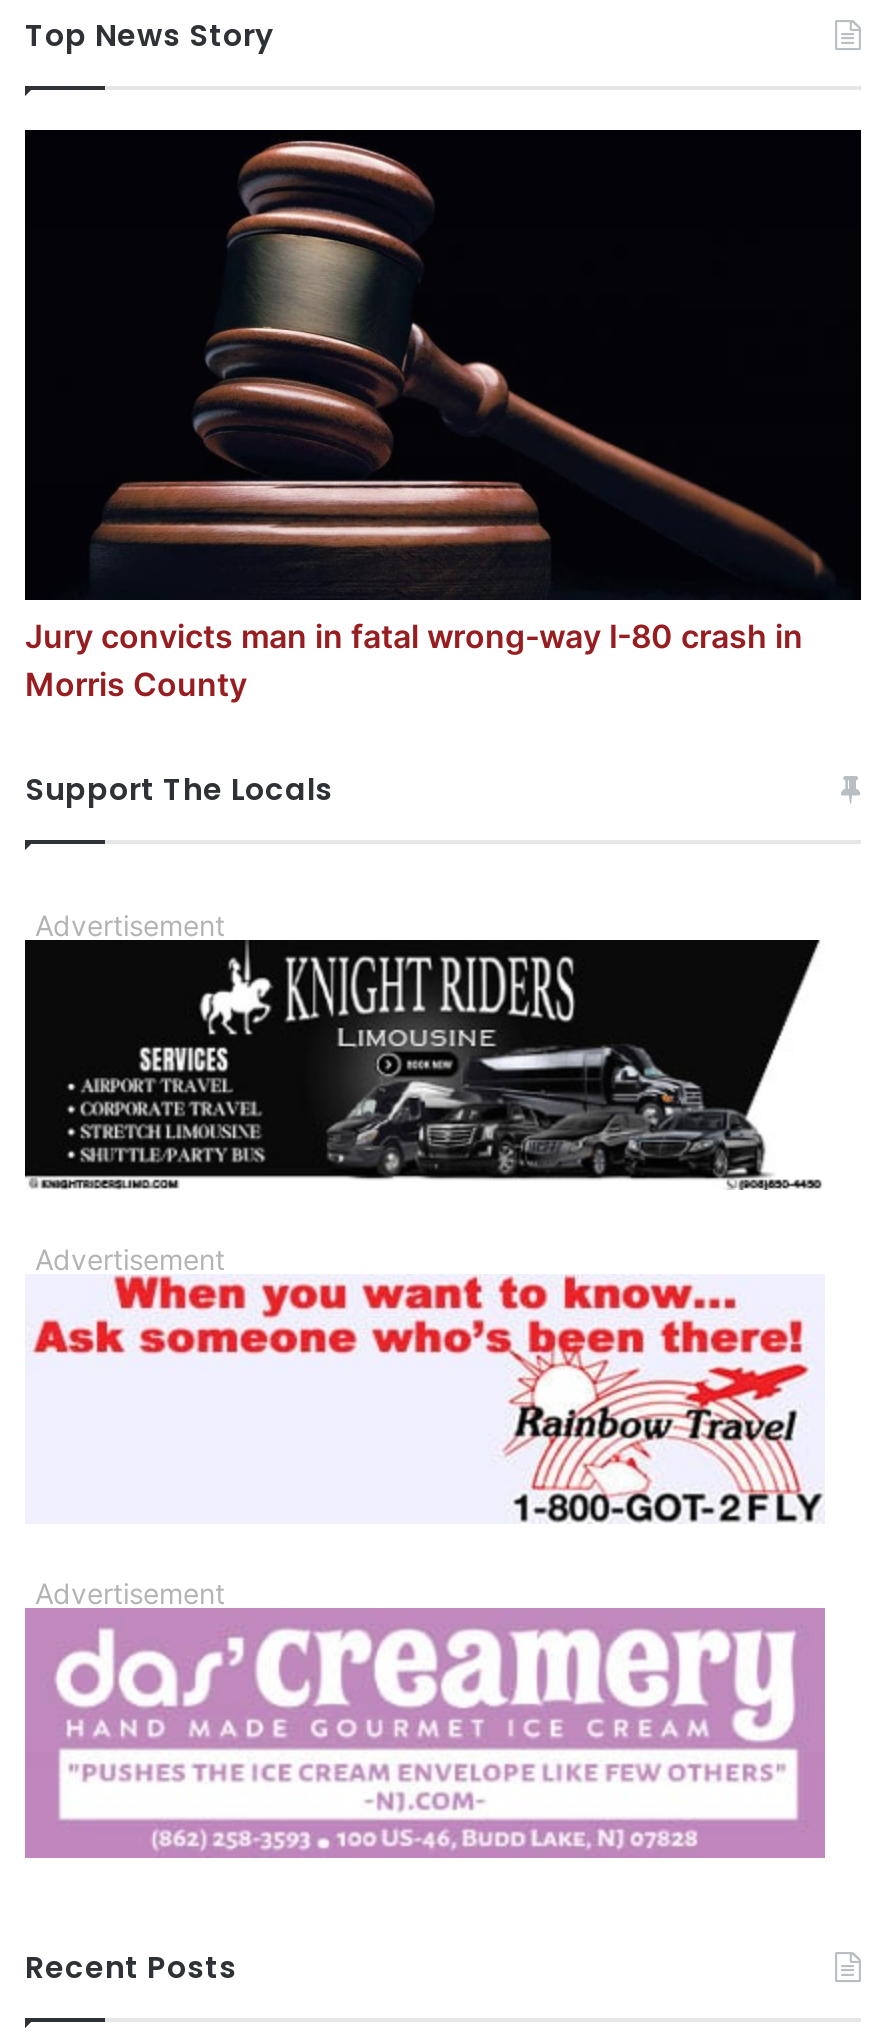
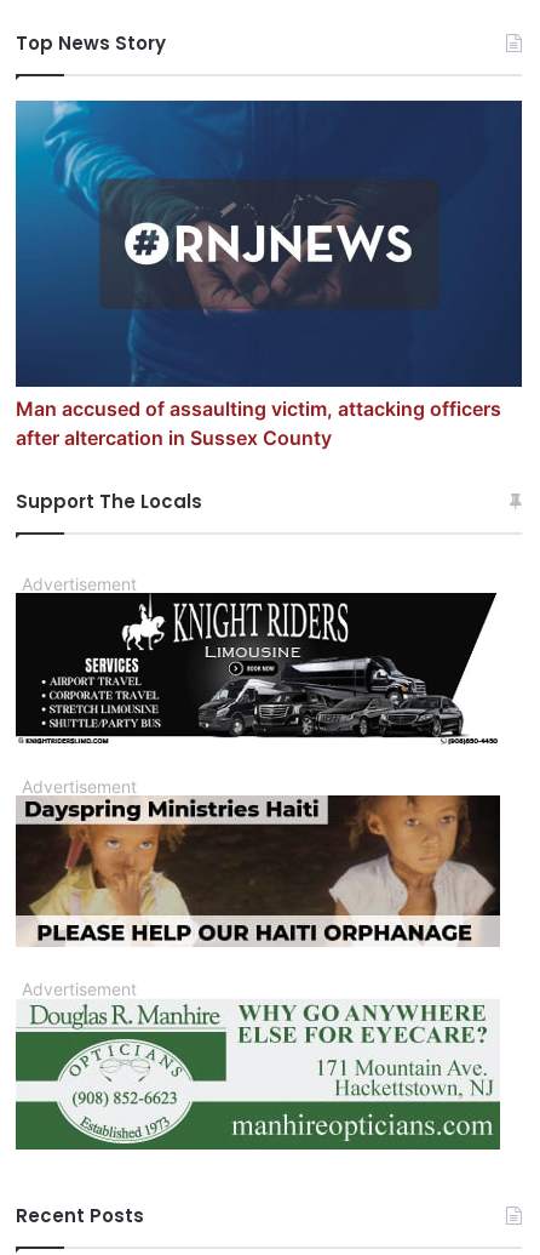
- [image]
- Jury convicts man in fatal wrong-way I-80 crash in
- Morris County
+ [image]
+ Man accused of assaulting victim, attacking officers
+ after altercation in Sussex County

- [image]
+ [image]

- [image]
+ [image]
